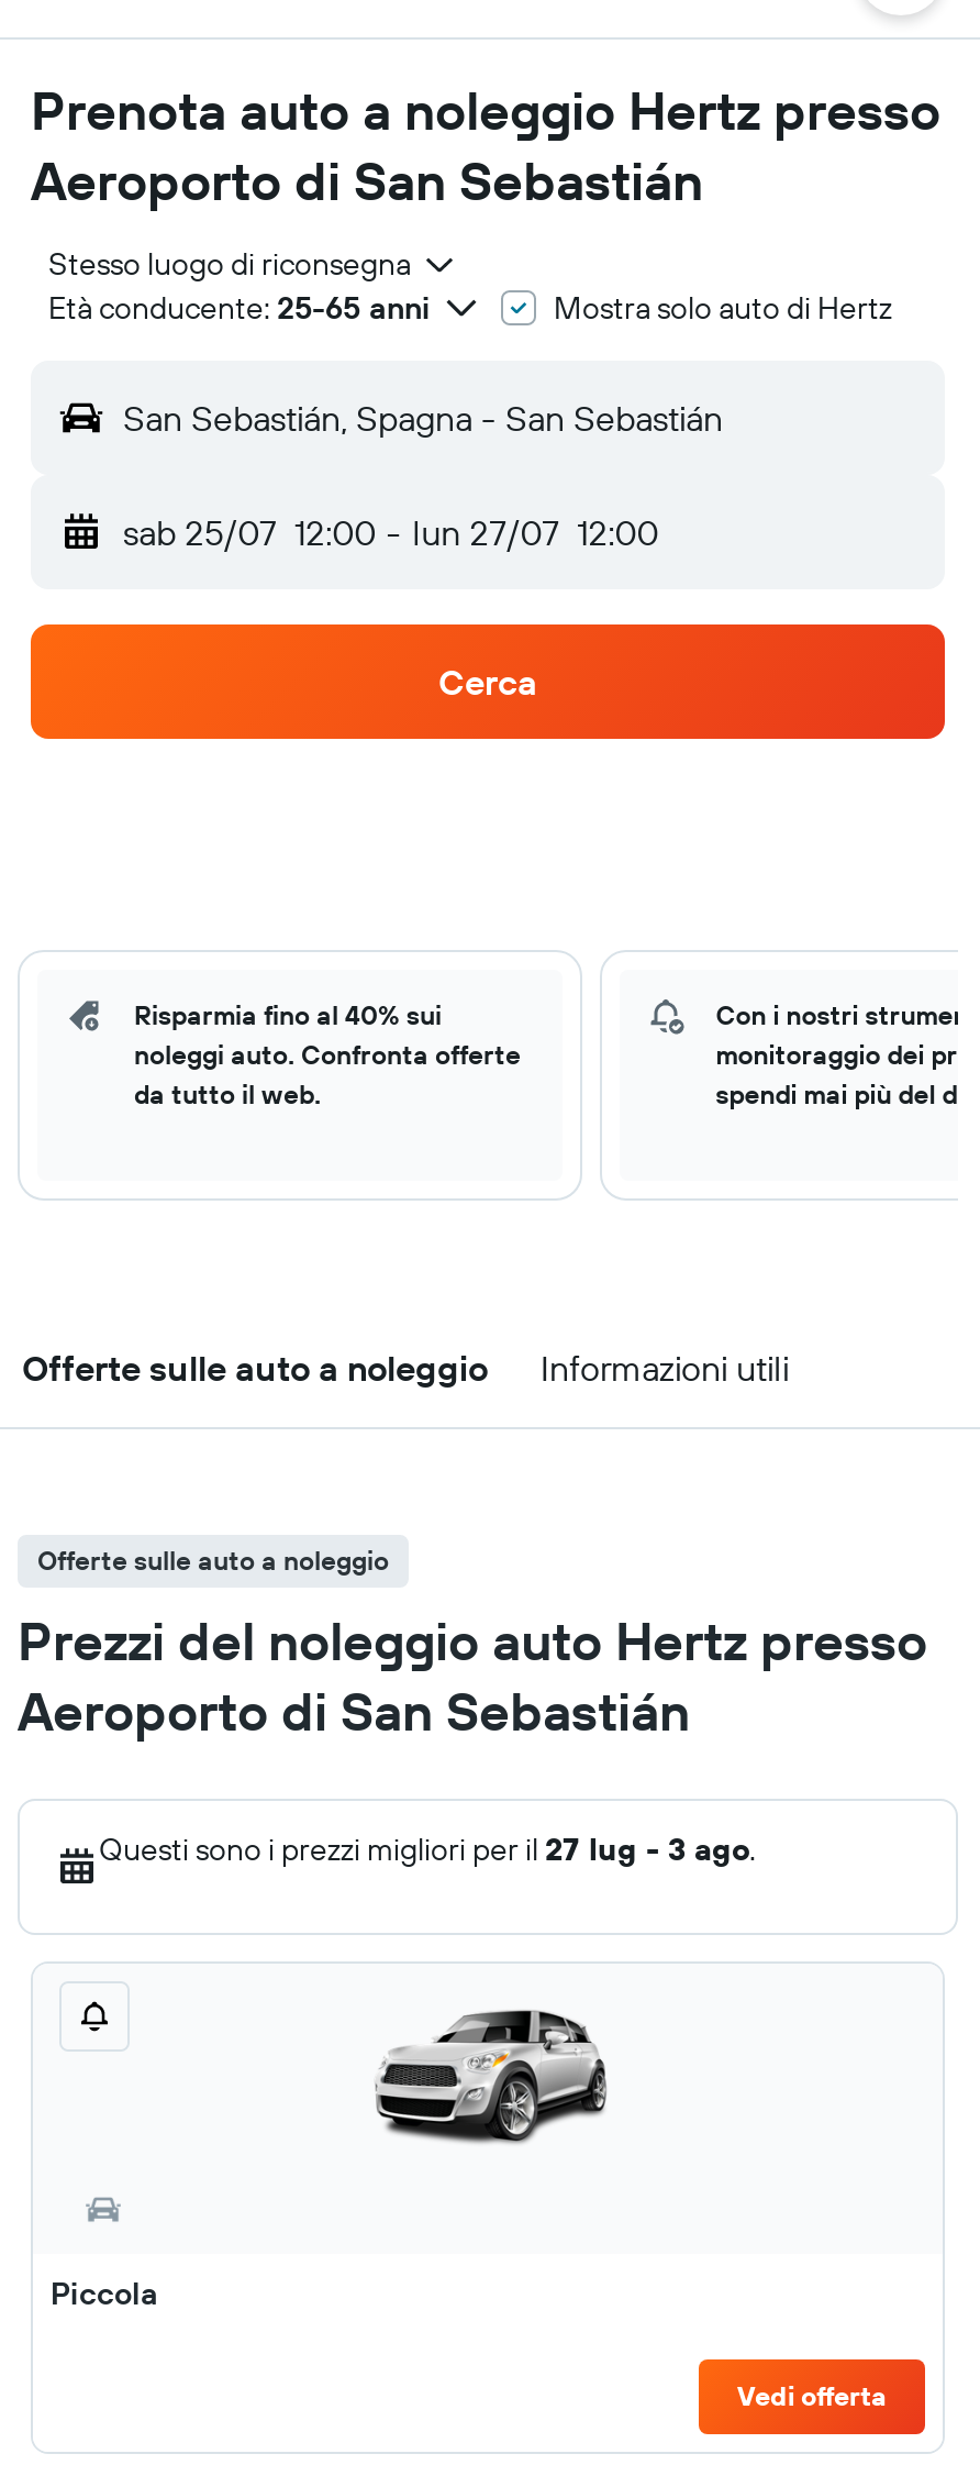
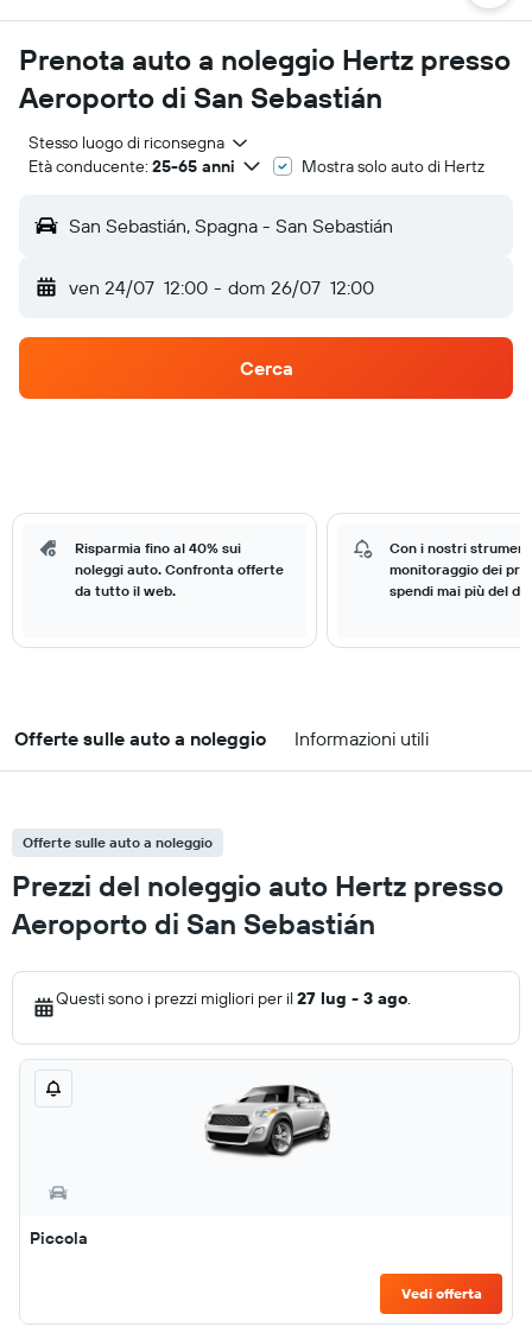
- sab 25/07 12:00 - lun 27/07 12:00
+ ven 24/07 12:00 - dom 26/07 12:00
